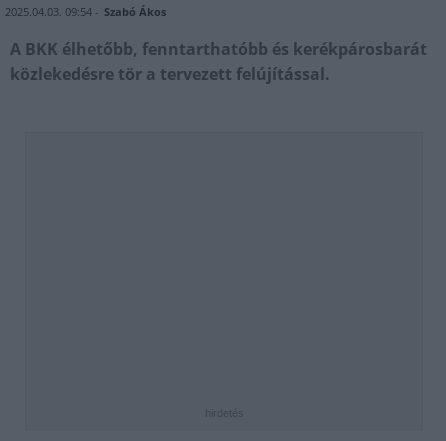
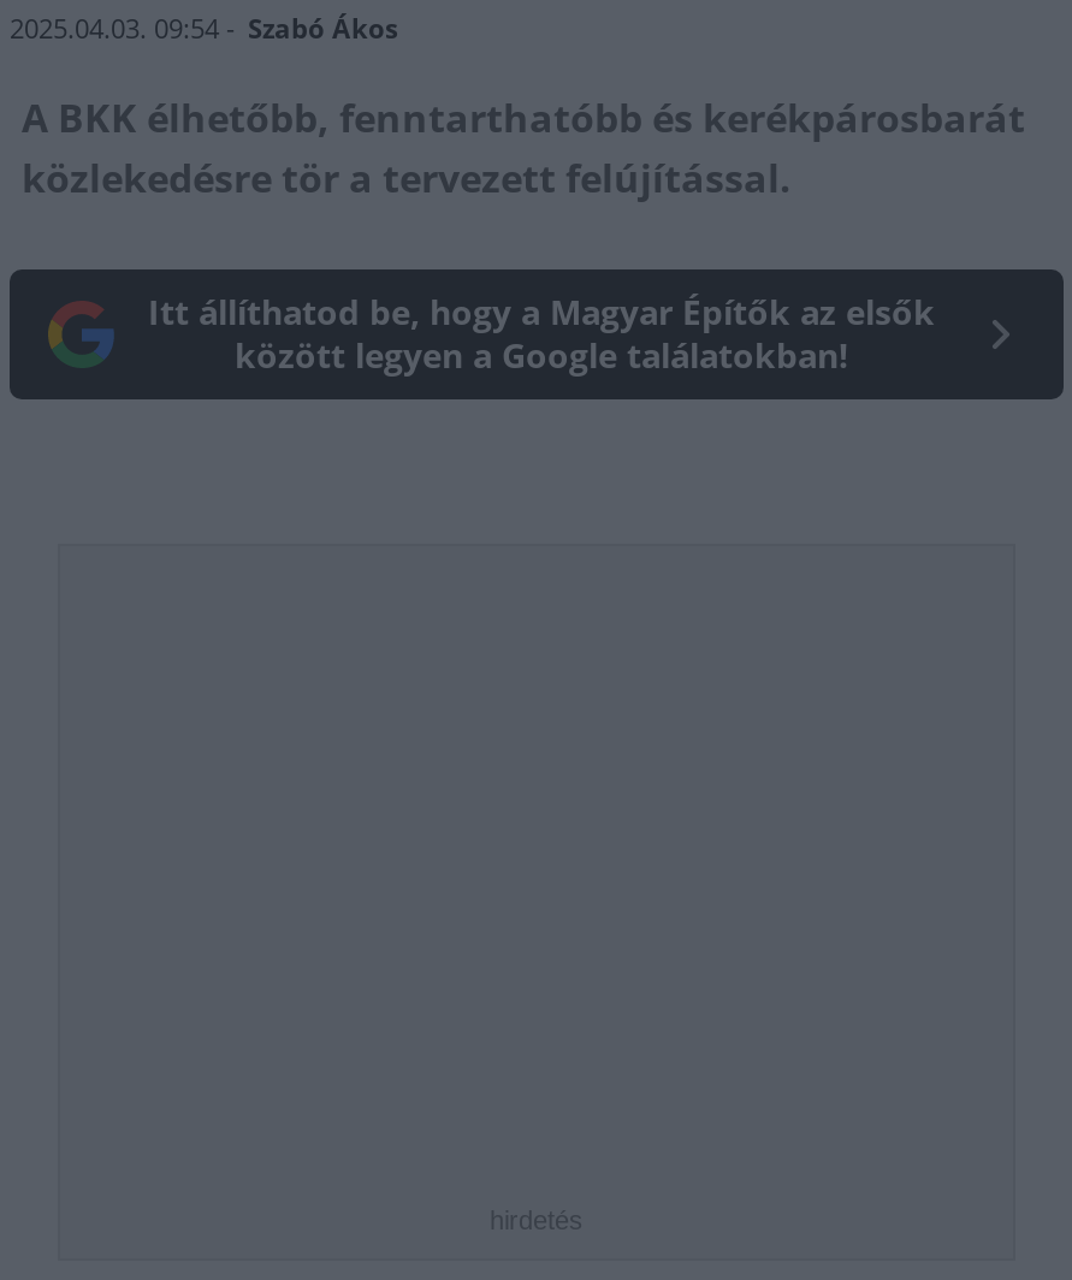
+ Itt állíthatod be, hogy a Magyar Építők az elsők
+ között legyen a Google találatokban!
